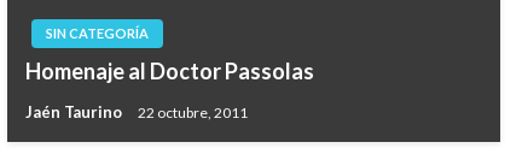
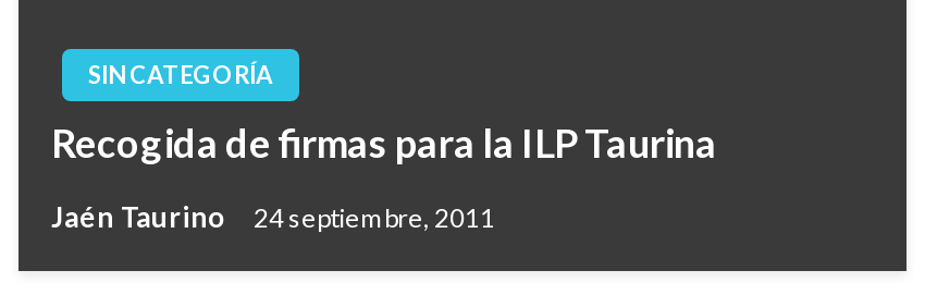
- Homenaje al Doctor Passolas
+ Recogida de firmas para la ILP Taurina

- Jaén Taurino 22 octubre, 2011
+ Jaén Taurino 24 septiembre, 2011
